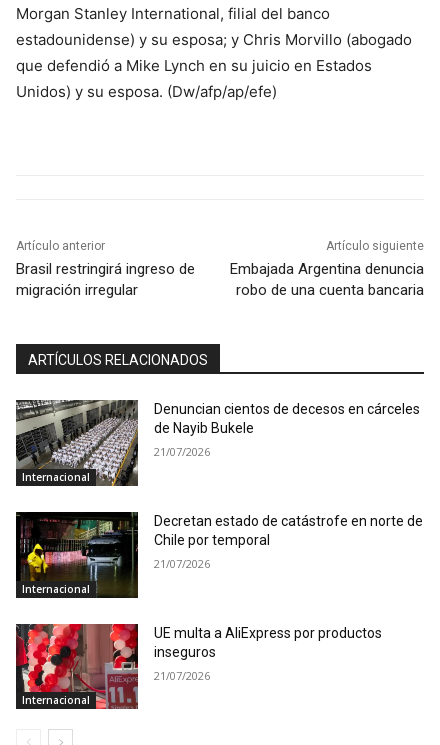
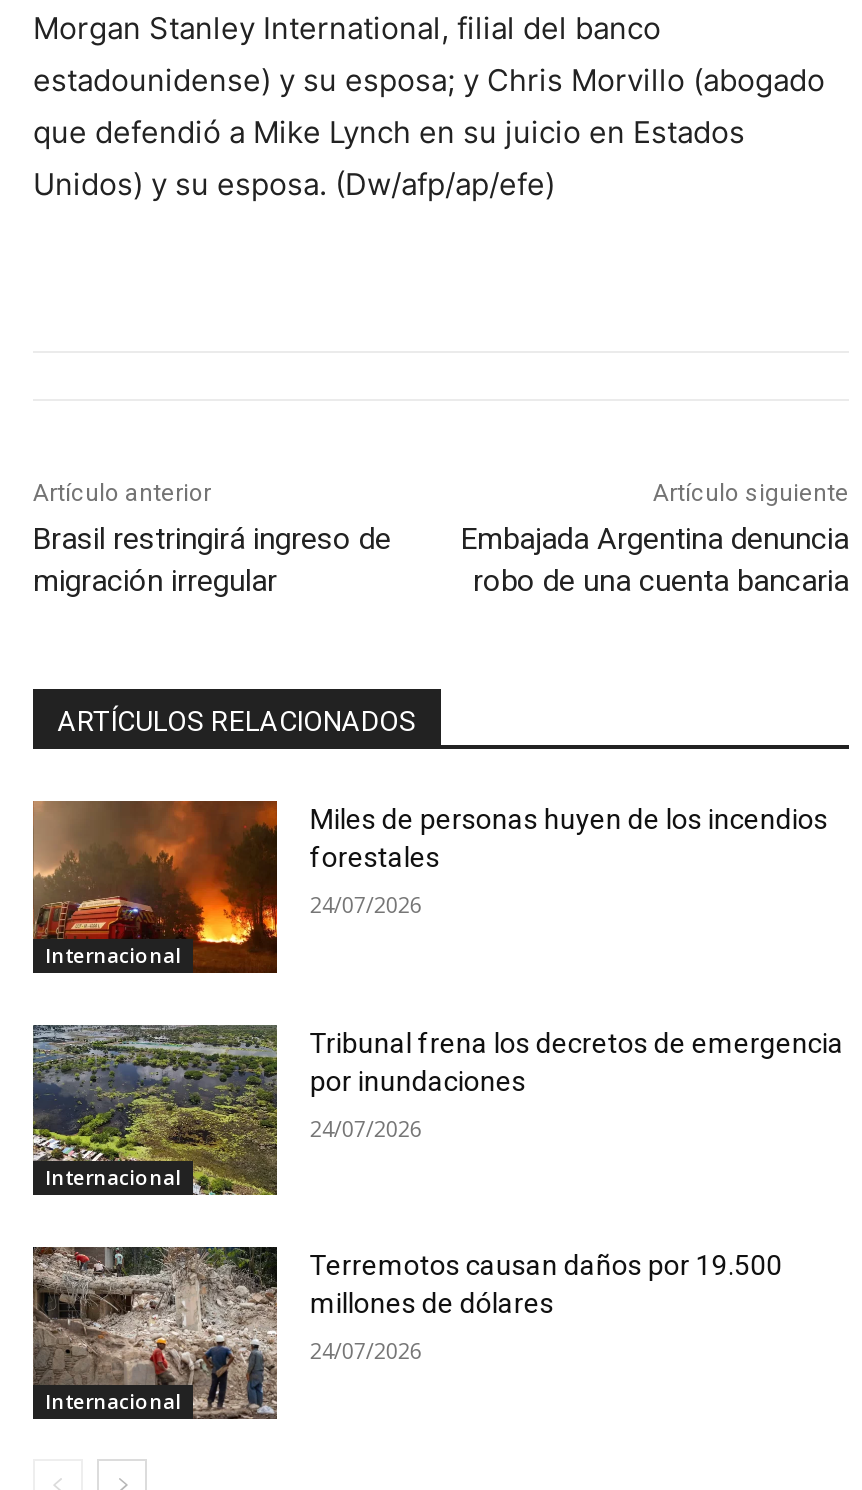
- [image]
- Denuncian cientos de decesos en cárceles
- de Nayib Bukele
+ [image]
+ Miles de personas huyen de los incendios
+ forestales

- 21/07/2026
+ 24/07/2026

- [image]
- Decretan estado de catástrofe en norte de
- Chile por temporal
+ [image]
+ Tribunal frena los decretos de emergencia
+ por inundaciones

- 21/07/2026
+ 24/07/2026

- [image]
- UE multa a AliExpress por productos
- inseguros
+ [image]
+ Terremotos causan daños por 19.500
+ millones de dólares

- 21/07/2026
+ 24/07/2026
